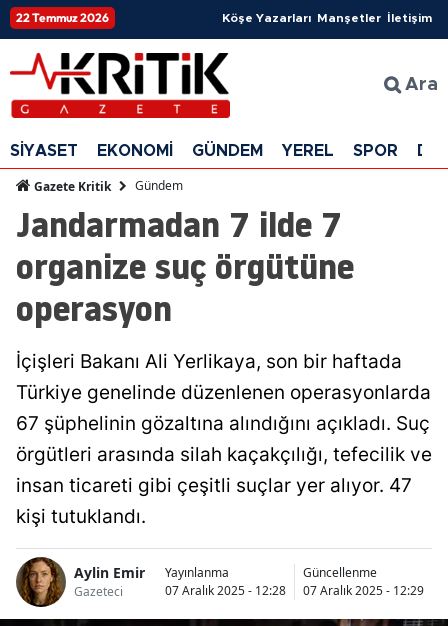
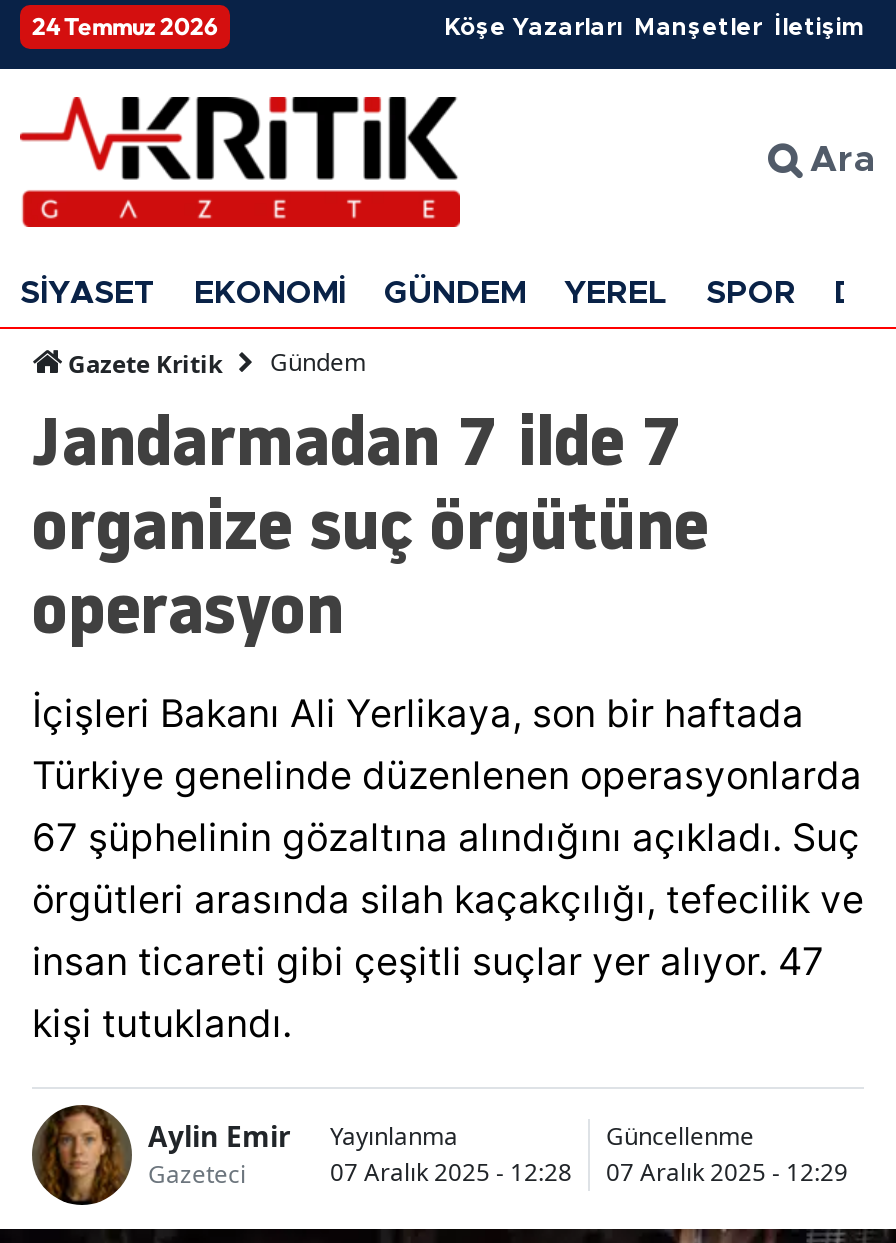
- 22 Temmuz 2026
+ 24 Temmuz 2026
